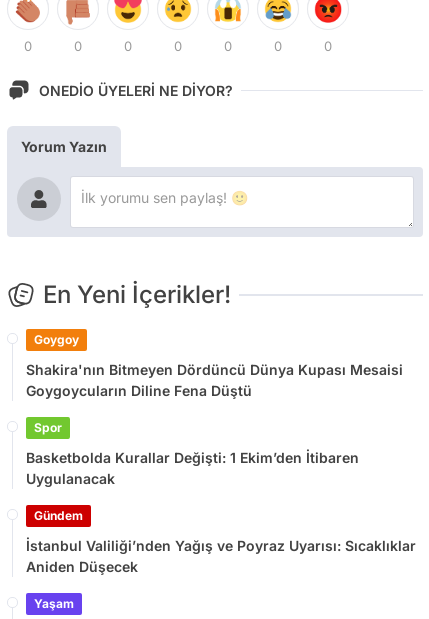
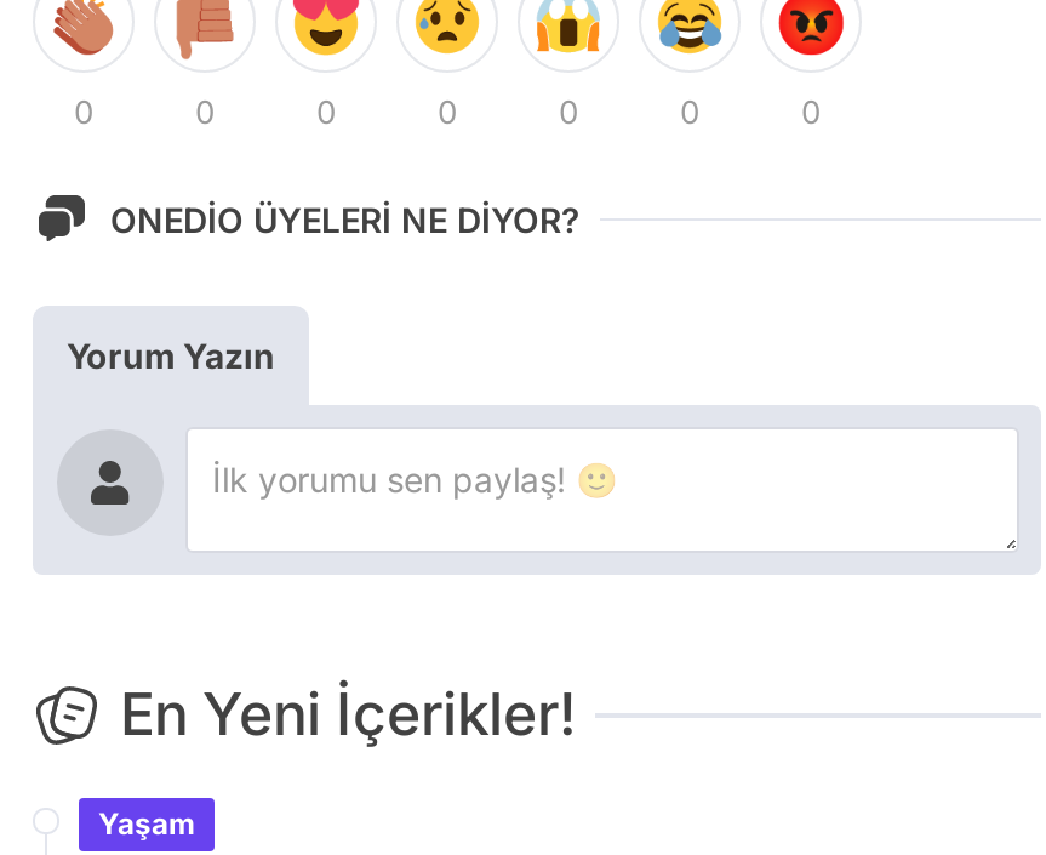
- Goygoy
- Shakira'nın Bitmeyen Dördüncü Dünya Kupası Mesaisi
- Goygoycuların Diline Fena Düştü
- Spor
- Basketbolda Kurallar Değişti: 1 Ekim’den İtibaren
- Uygulanacak
- Gündem
- İstanbul Valiliği’nden Yağış ve Poyraz Uyarısı: Sıcaklıklar
- Aniden Düşecek
